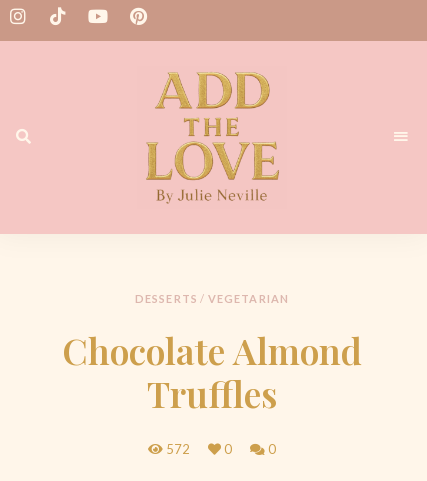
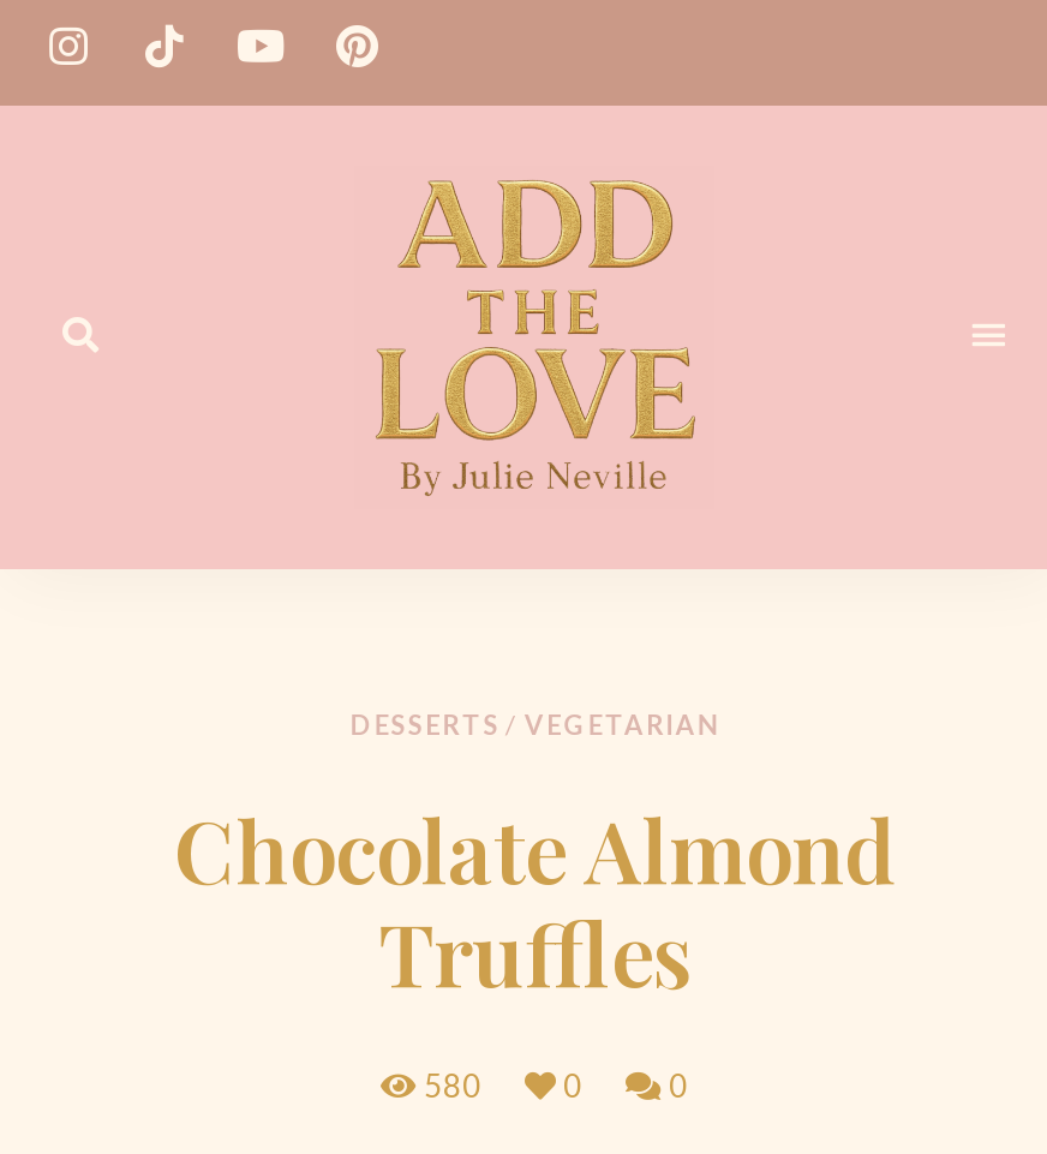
- 572
+ 580
